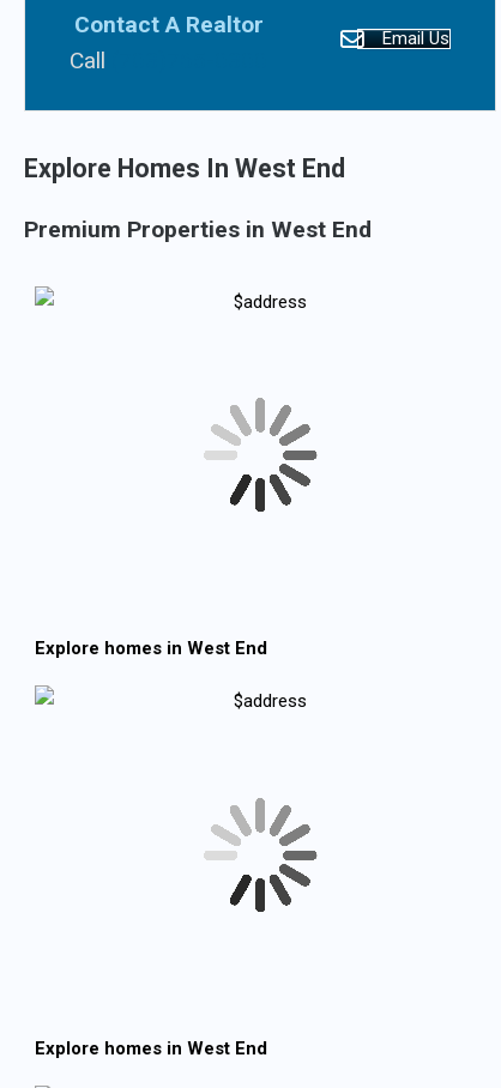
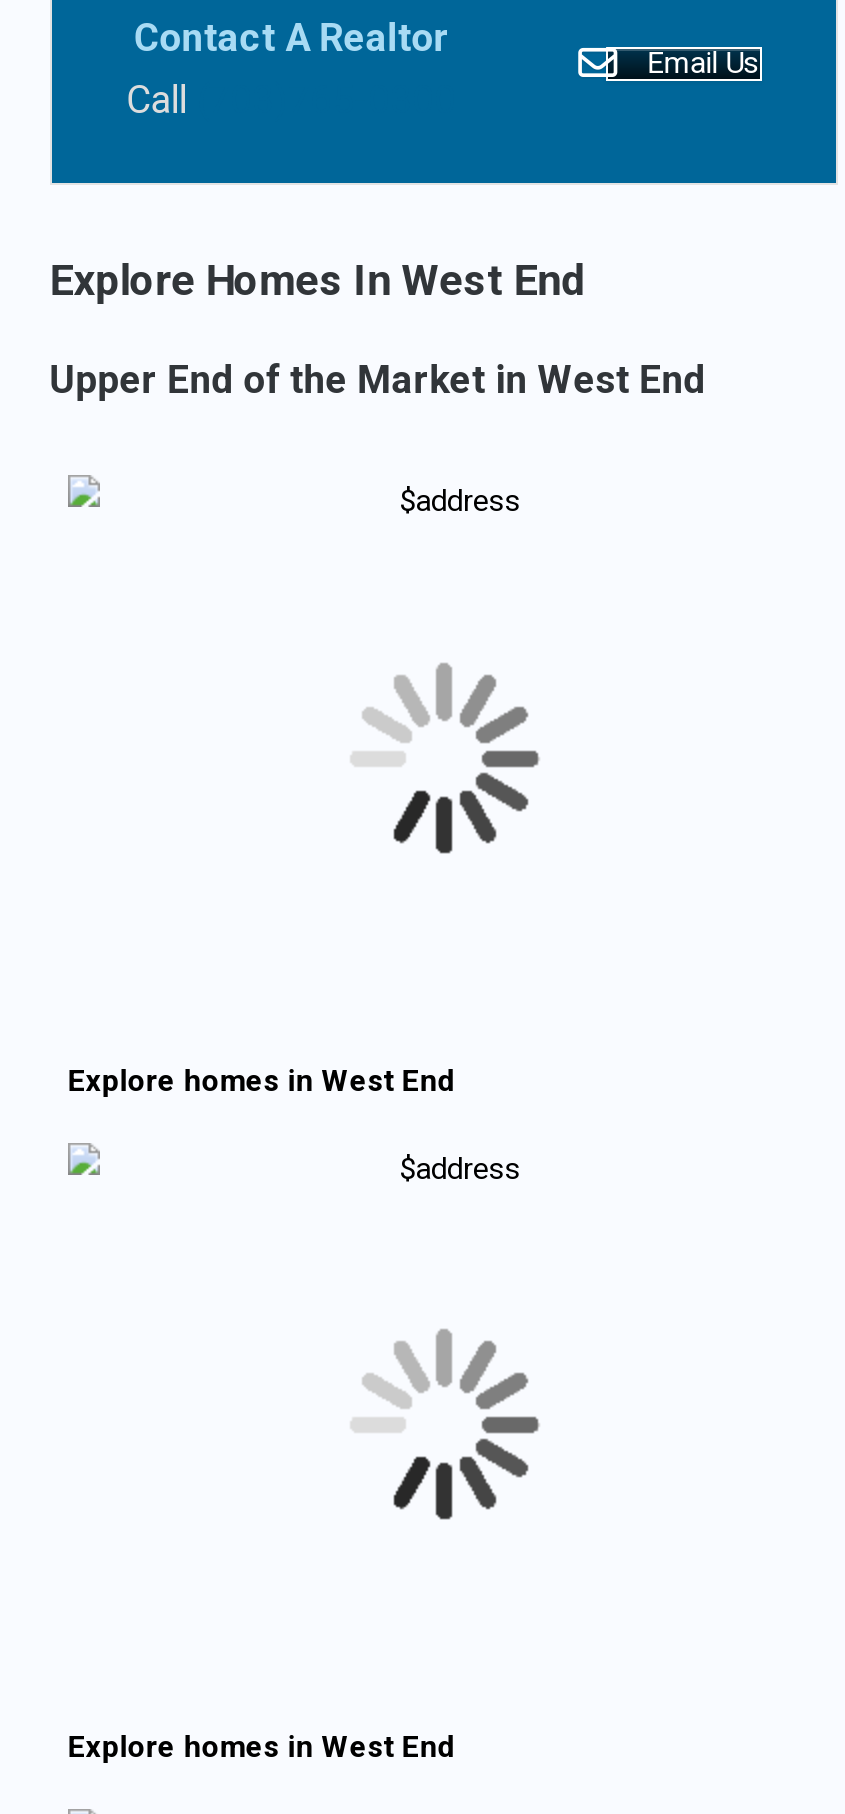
- Premium Properties in West End
+ Upper End of the Market in West End
